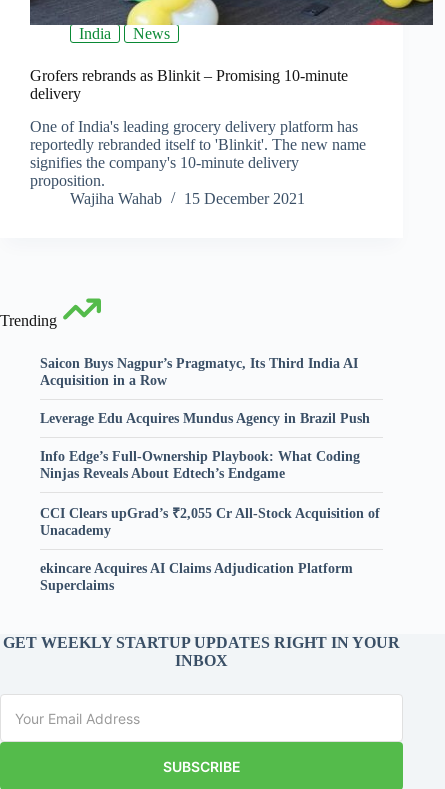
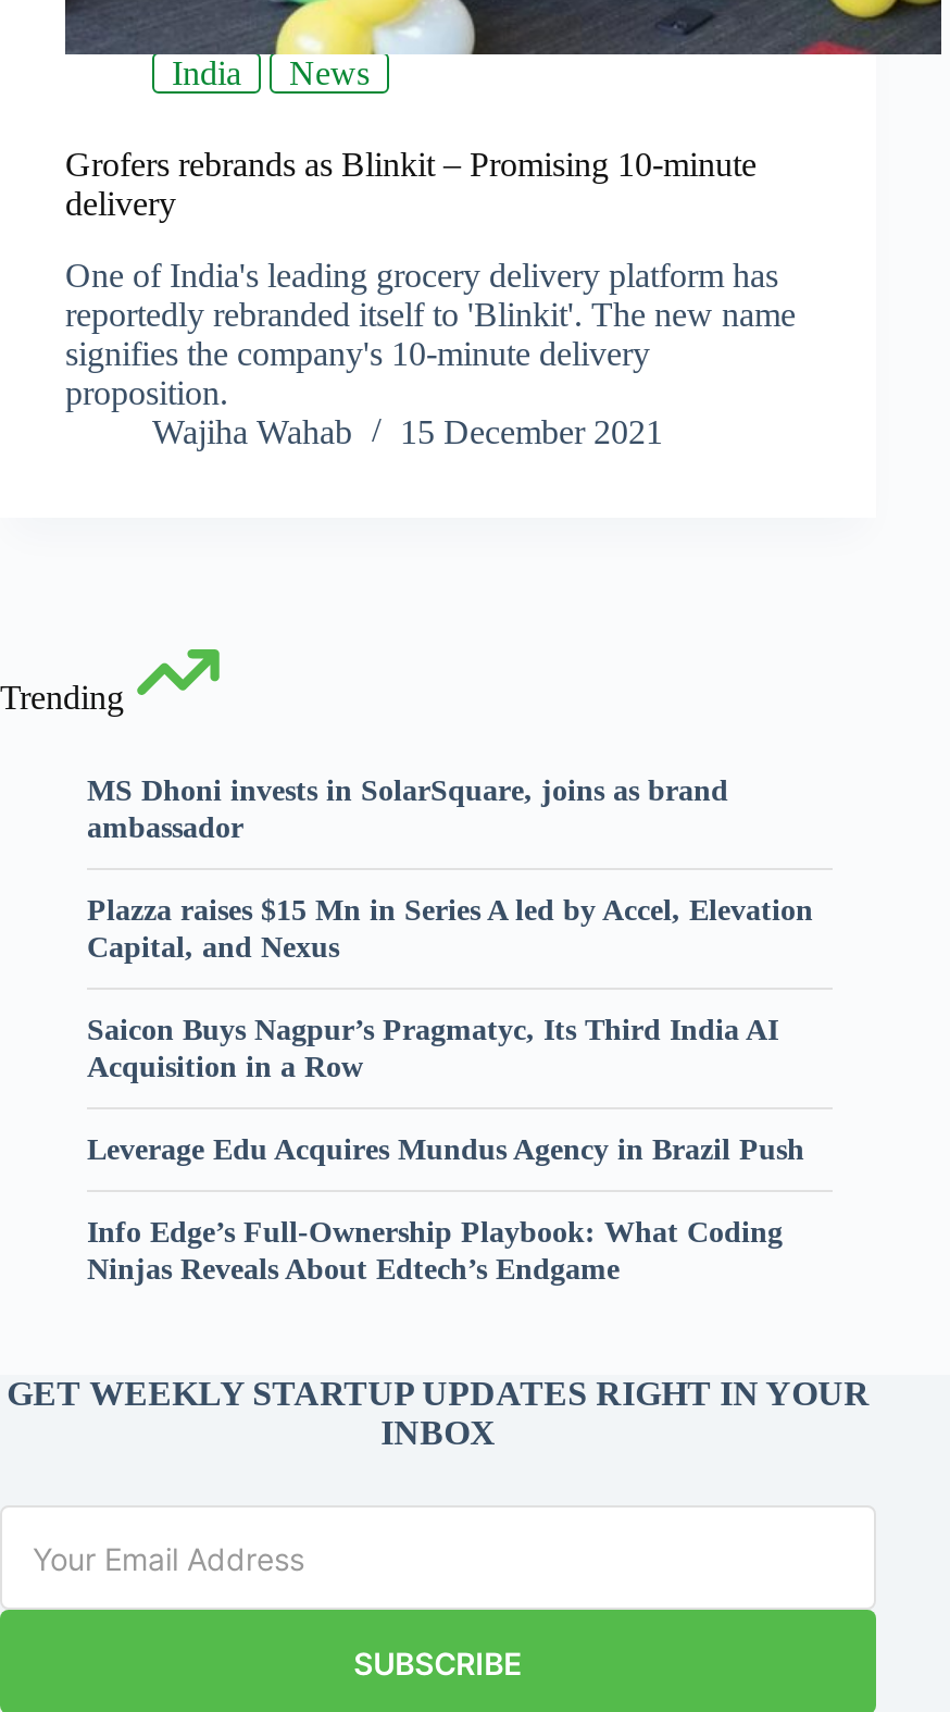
+ MS Dhoni invests in SolarSquare, joins as brand
+ ambassador
+ Plazza raises $15 Mn in Series A led by Accel, Elevation
+ Capital, and Nexus

moved down: Saicon Buys Nagpur’s Pragmatyc, Its Third India AI | Acquisition in a Row | Leverage Edu Acquires Mundus Agency in Brazil Push | Info Edge’s Full-Ownership Playbook: What Coding | Ninjas Reveals About Edtech’s Endgame

- CCI Clears upGrad’s ₹2,055 Cr All-Stock Acquisition of
- Unacademy
- ekincare Acquires AI Claims Adjudication Platform
- Superclaims
